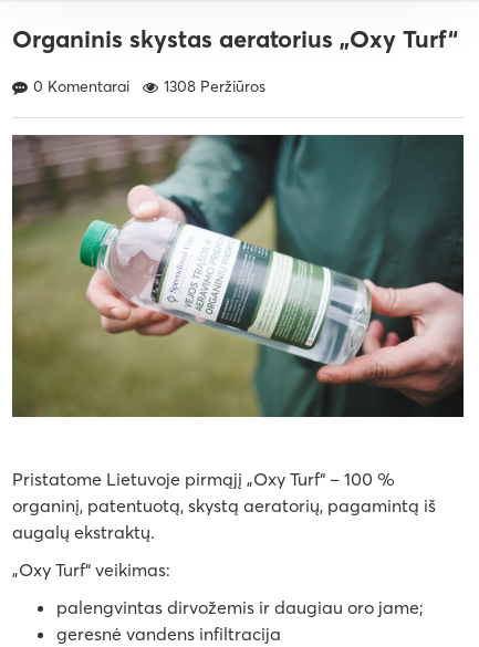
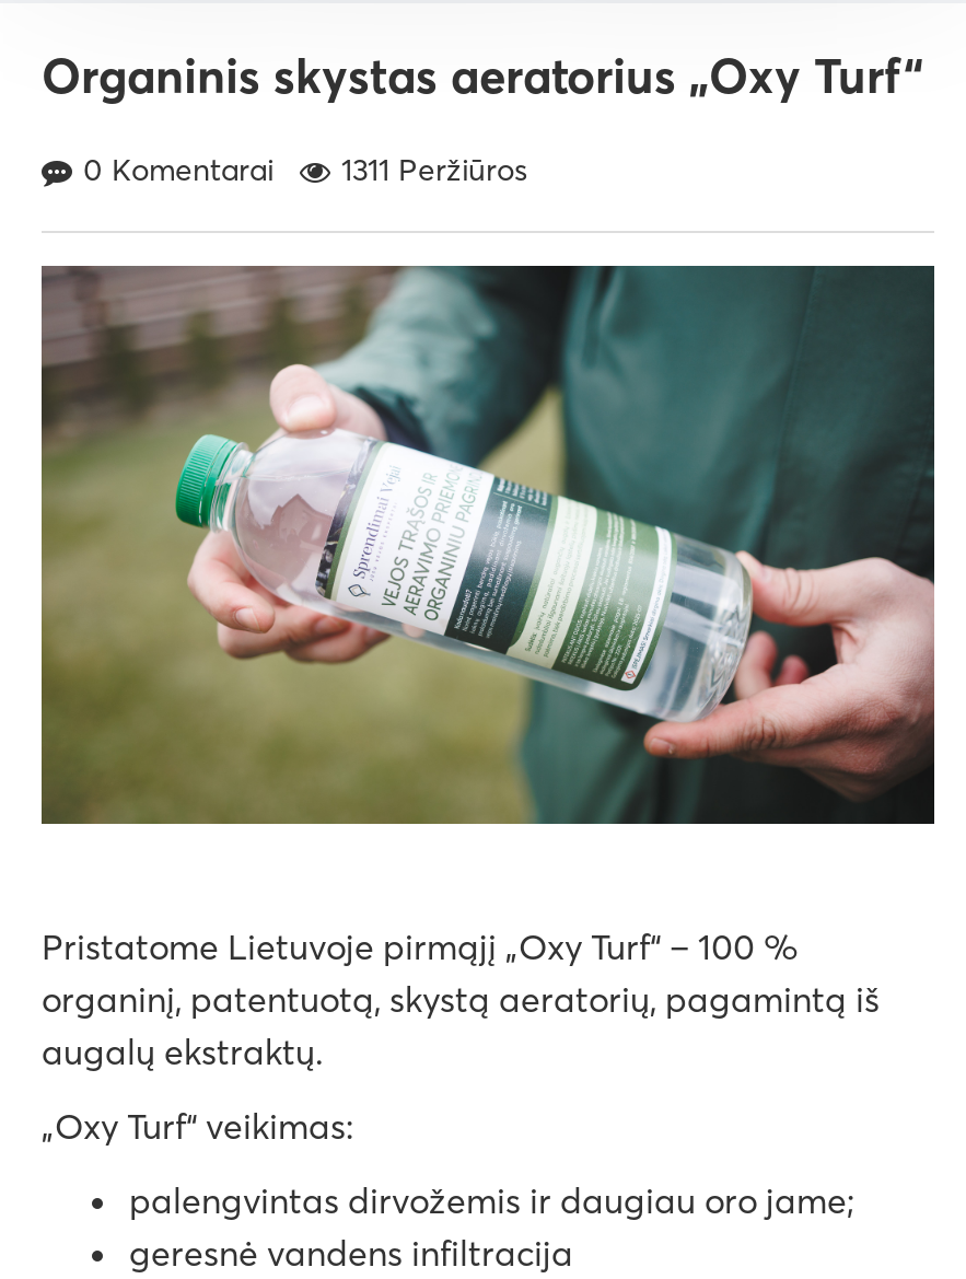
- 1308 Peržiūros
+ 1311 Peržiūros
